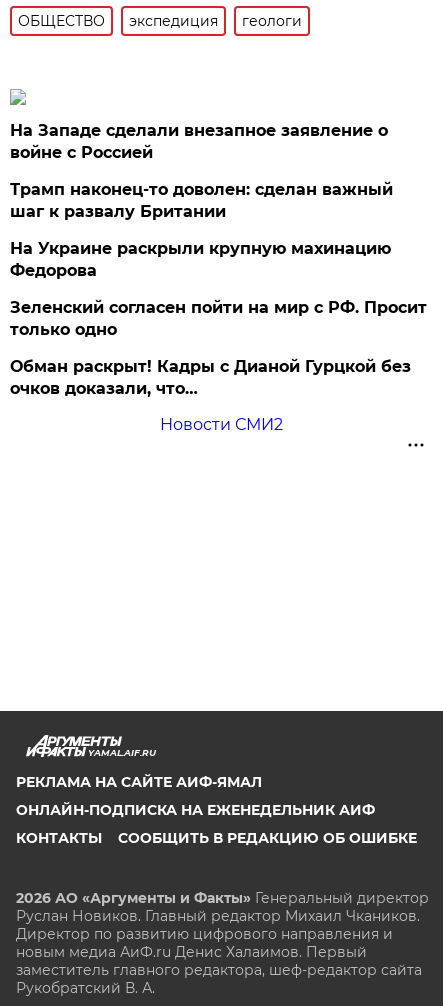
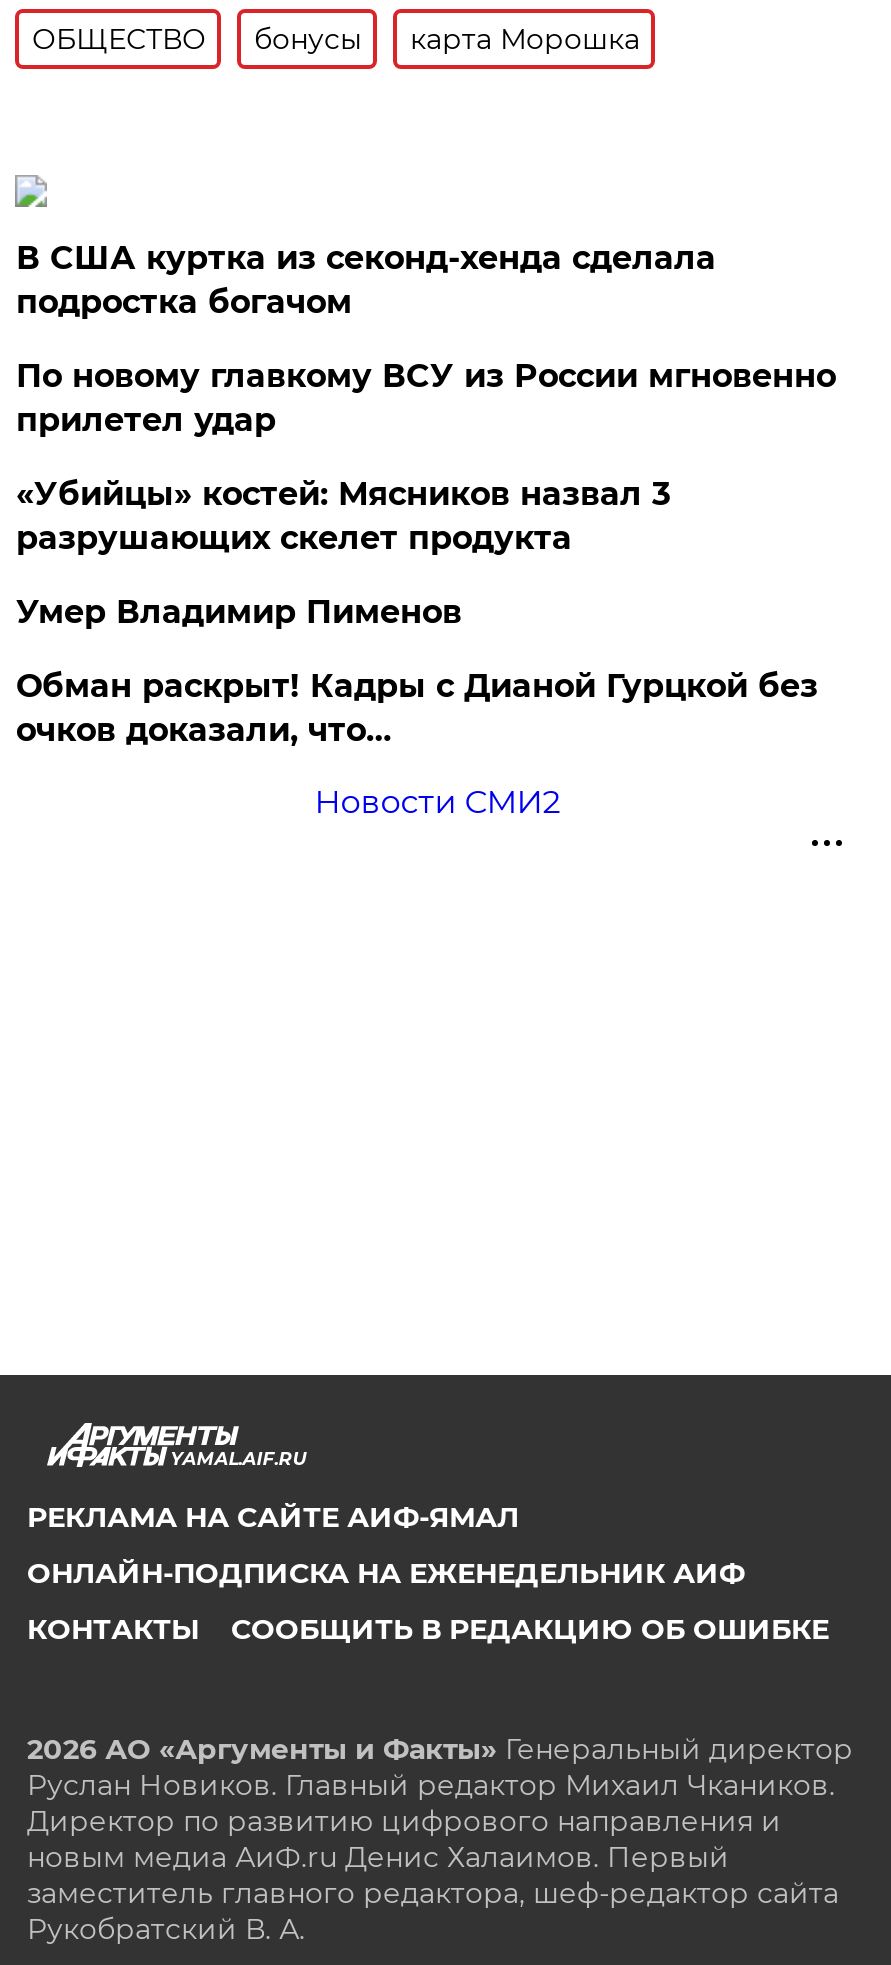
- экспедиция
- геологи
+ бонусы
+ карта Морошка

- На Западе сделали внезапное заявление о
- войне с Россией
+ В США куртка из секонд-хенда сделала
+ подростка богачом

- Трамп наконец-то доволен: сделан важный
- шаг к развалу Британии
+ По новому главкому ВСУ из России мгновенно
+ прилетел удар

- На Украине раскрыли крупную махинацию
- Федорова
+ «Убийцы» костей: Мясников назвал 3
+ разрушающих скелет продукта

- Зеленский согласен пойти на мир с РФ. Просит
- только одно
+ Умер Владимир Пименов
